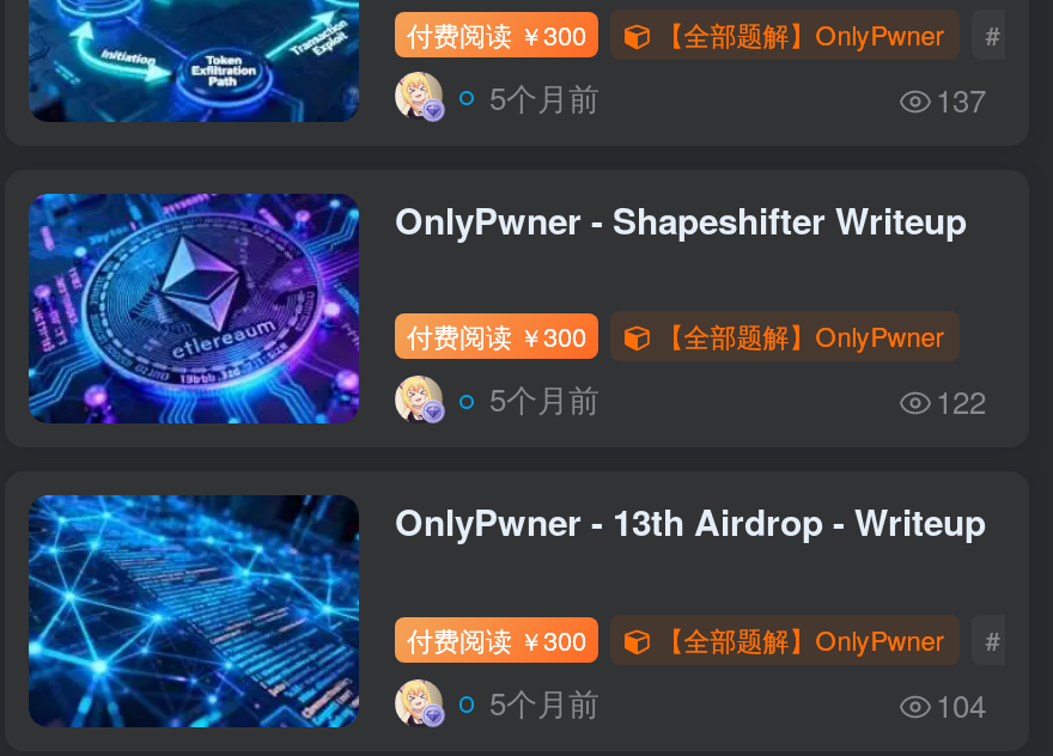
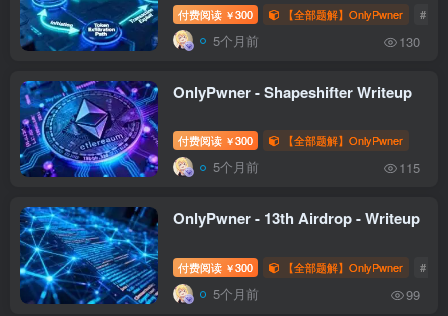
- 137
+ 130

- 122
+ 115

- 104
+ 99
